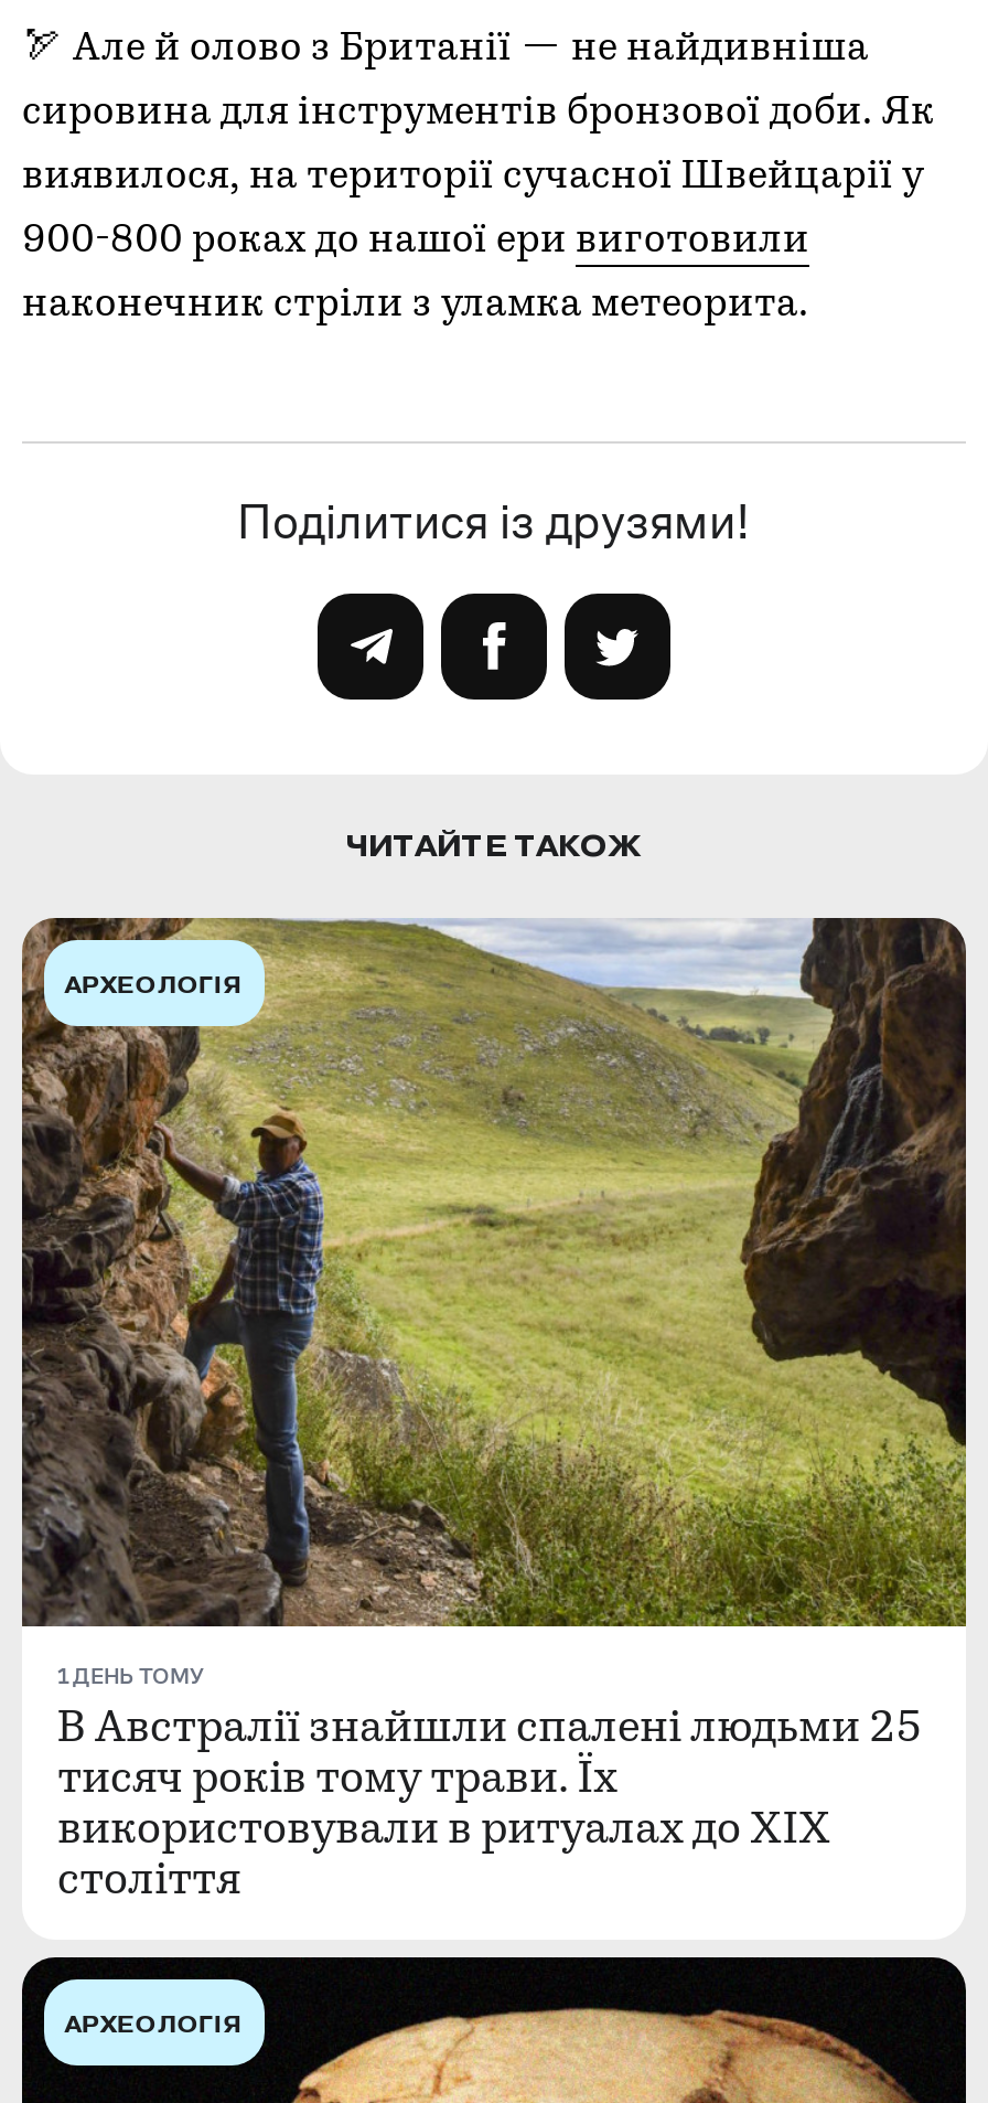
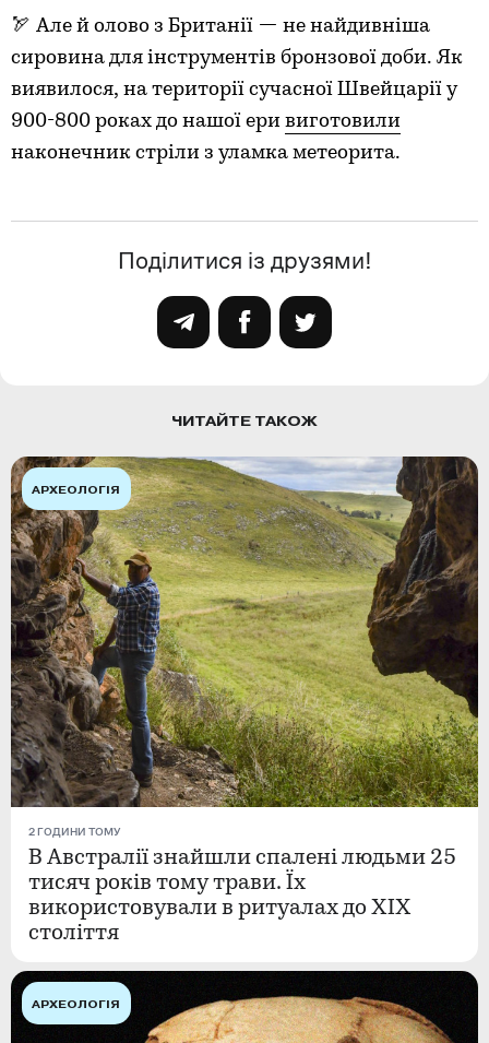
- 1 ДЕНЬ ТОМУ
+ 2 ГОДИНИ ТОМУ
